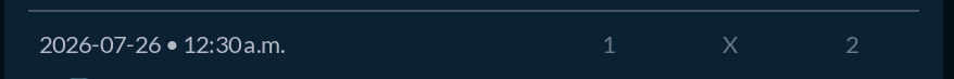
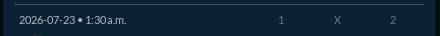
- 2026-07-26 • 12:30 a.m.
+ 2026-07-23 • 1:30 a.m.
